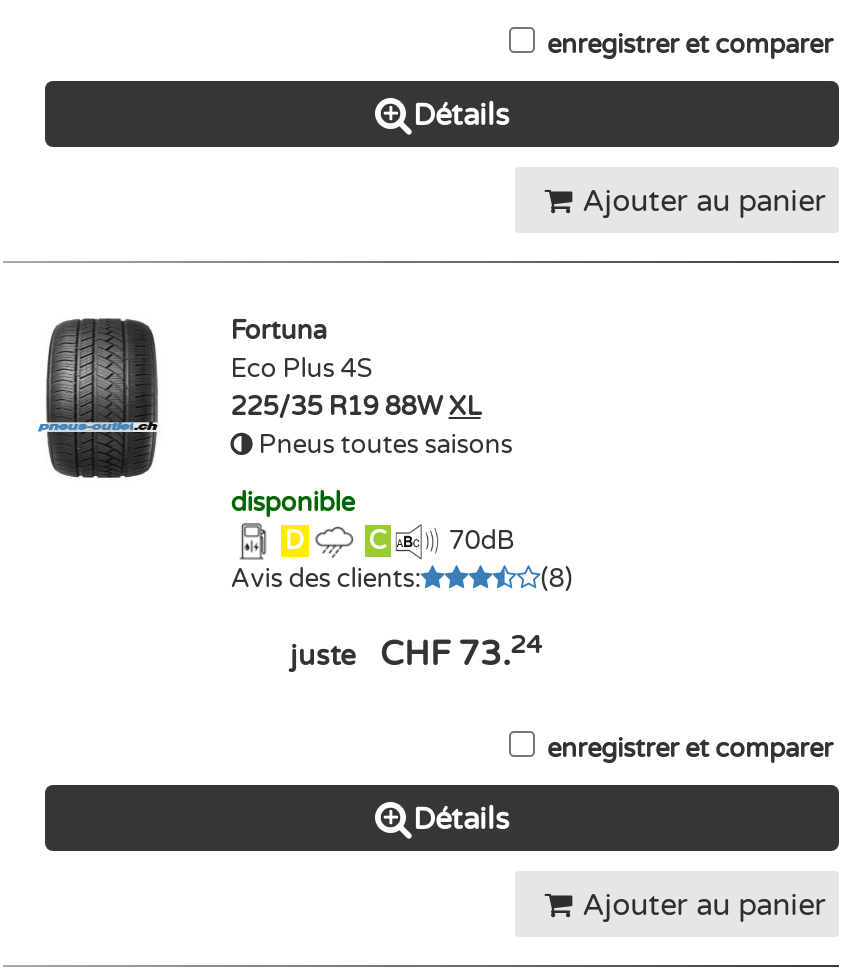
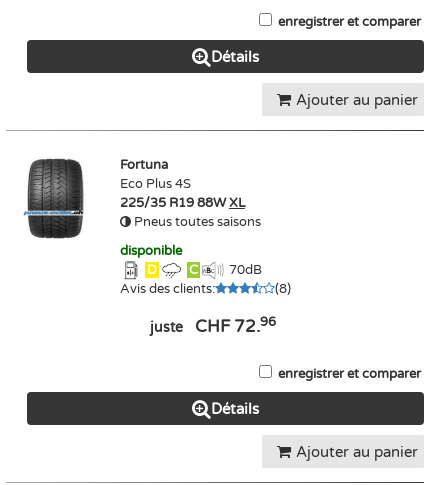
- juste CHF 73.24
+ juste CHF 72.96
